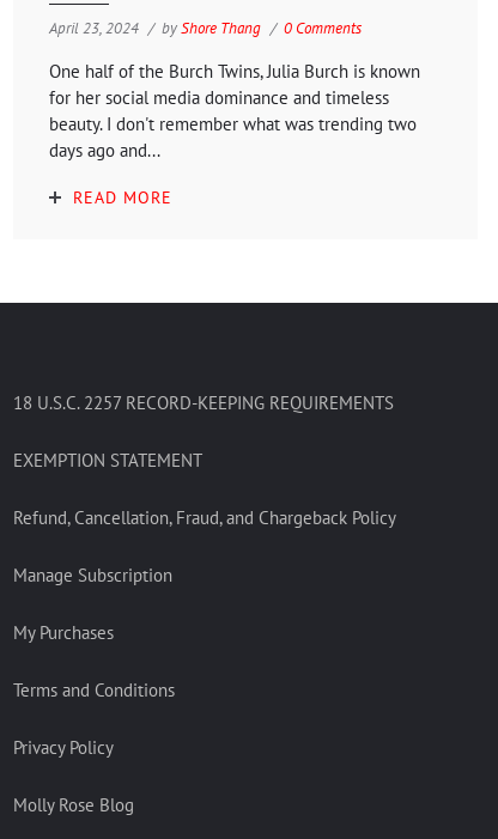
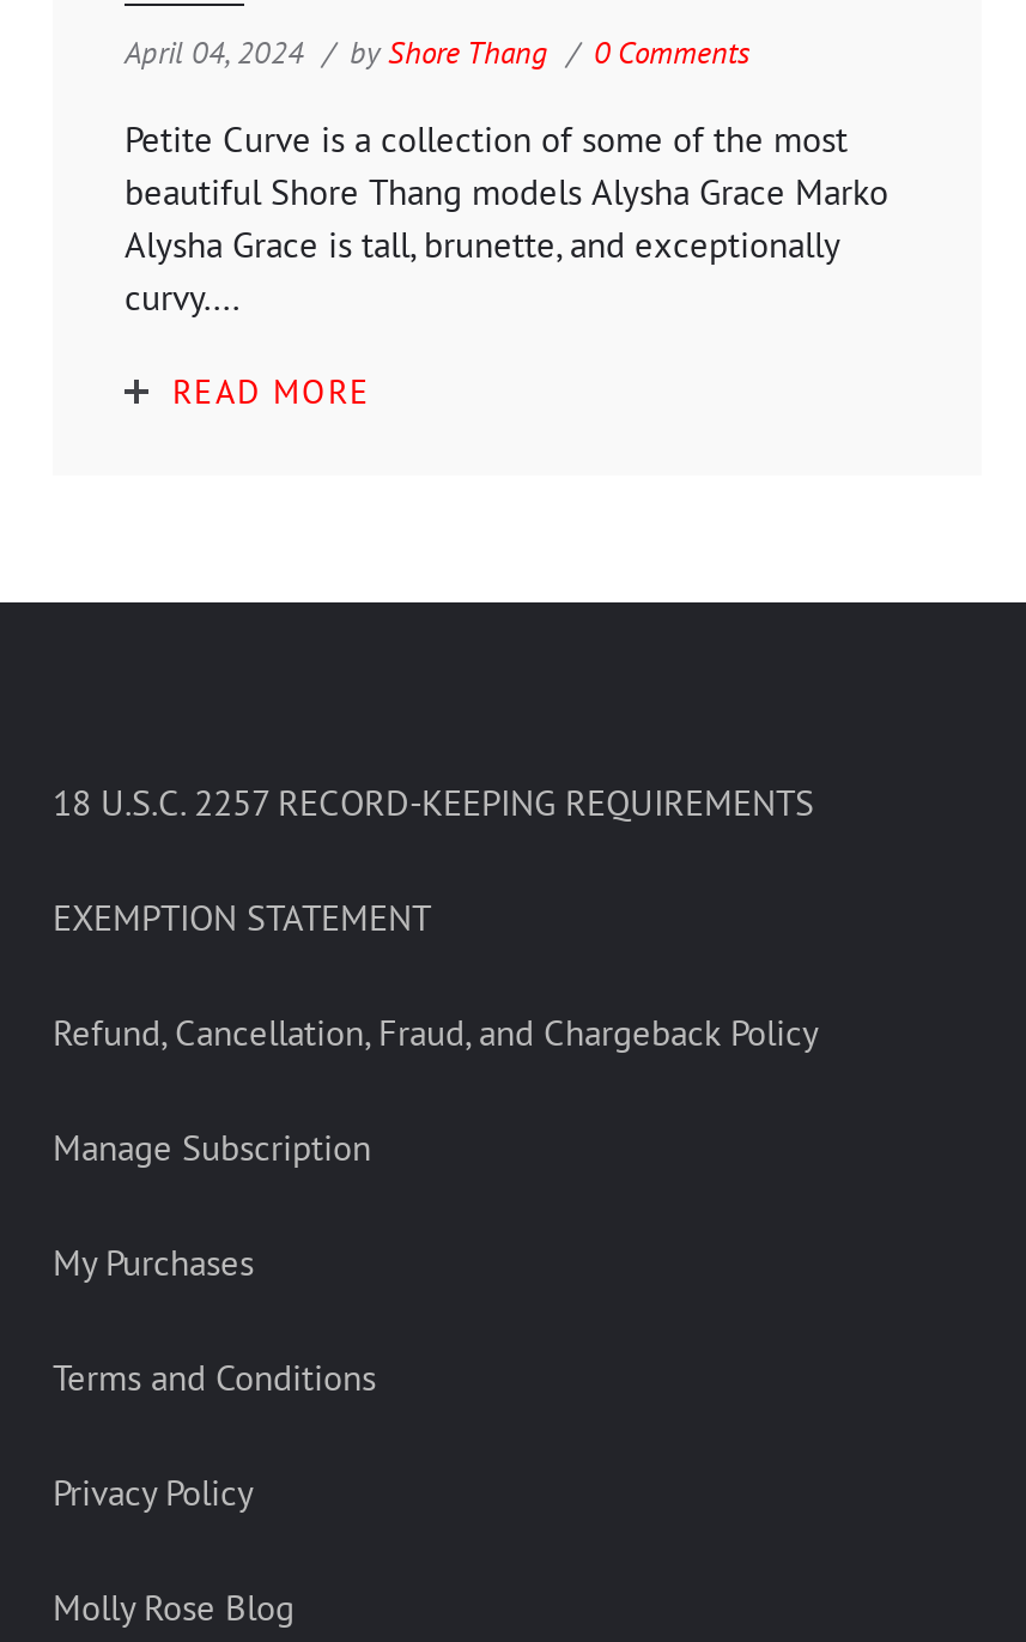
- April 23, 2024 by Shore Thang 0 Comments
+ April 04, 2024 by Shore Thang 0 Comments

- One half of the Burch Twins, Julia Burch is known
- for her social media dominance and timeless
- beauty. I don't remember what was trending two
- days ago and...
+ Petite Curve is a collection of some of the most
+ beautiful Shore Thang models Alysha Grace Marko
+ Alysha Grace is tall, brunette, and exceptionally
+ curvy....
